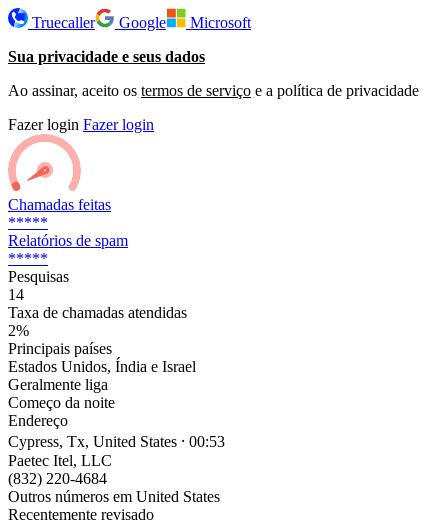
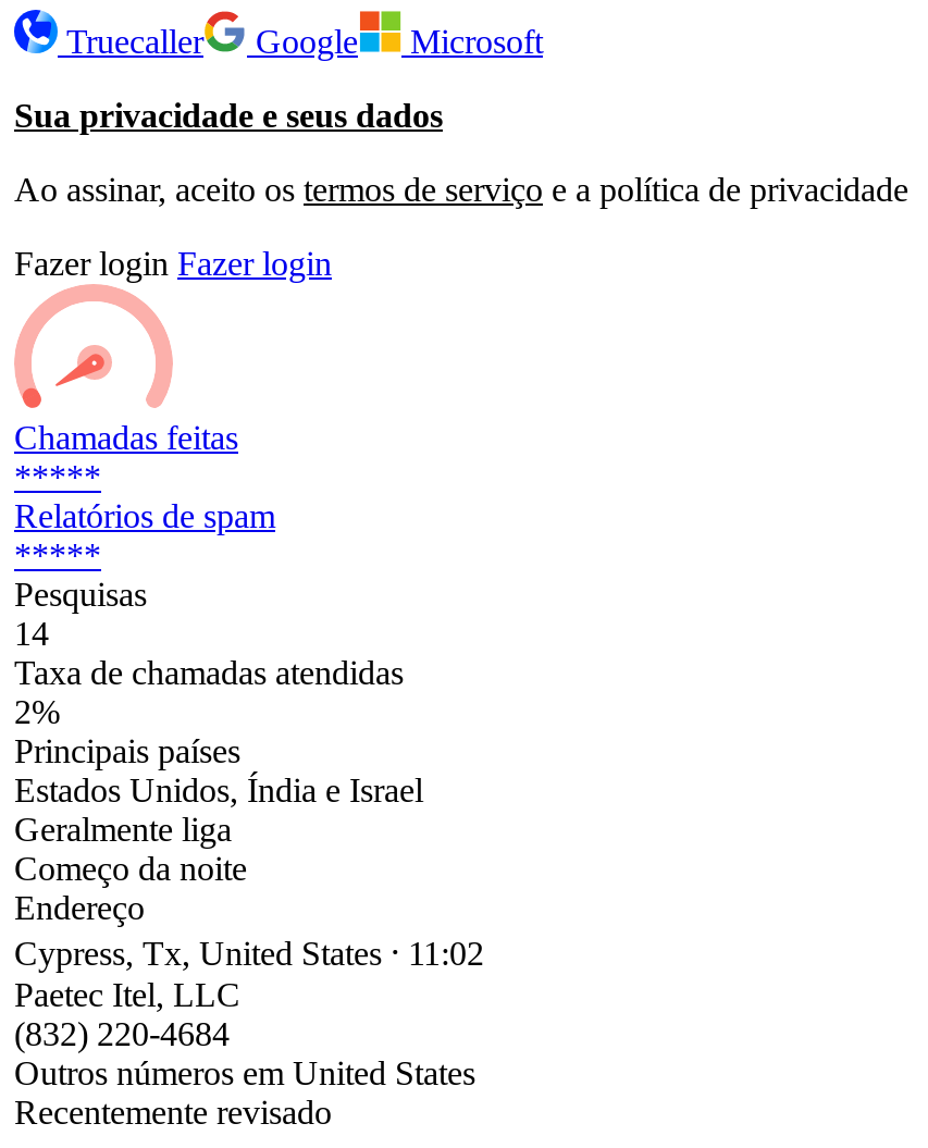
- Cypress, Tx, United States ⸱ 00:53
+ Cypress, Tx, United States ⸱ 11:02
